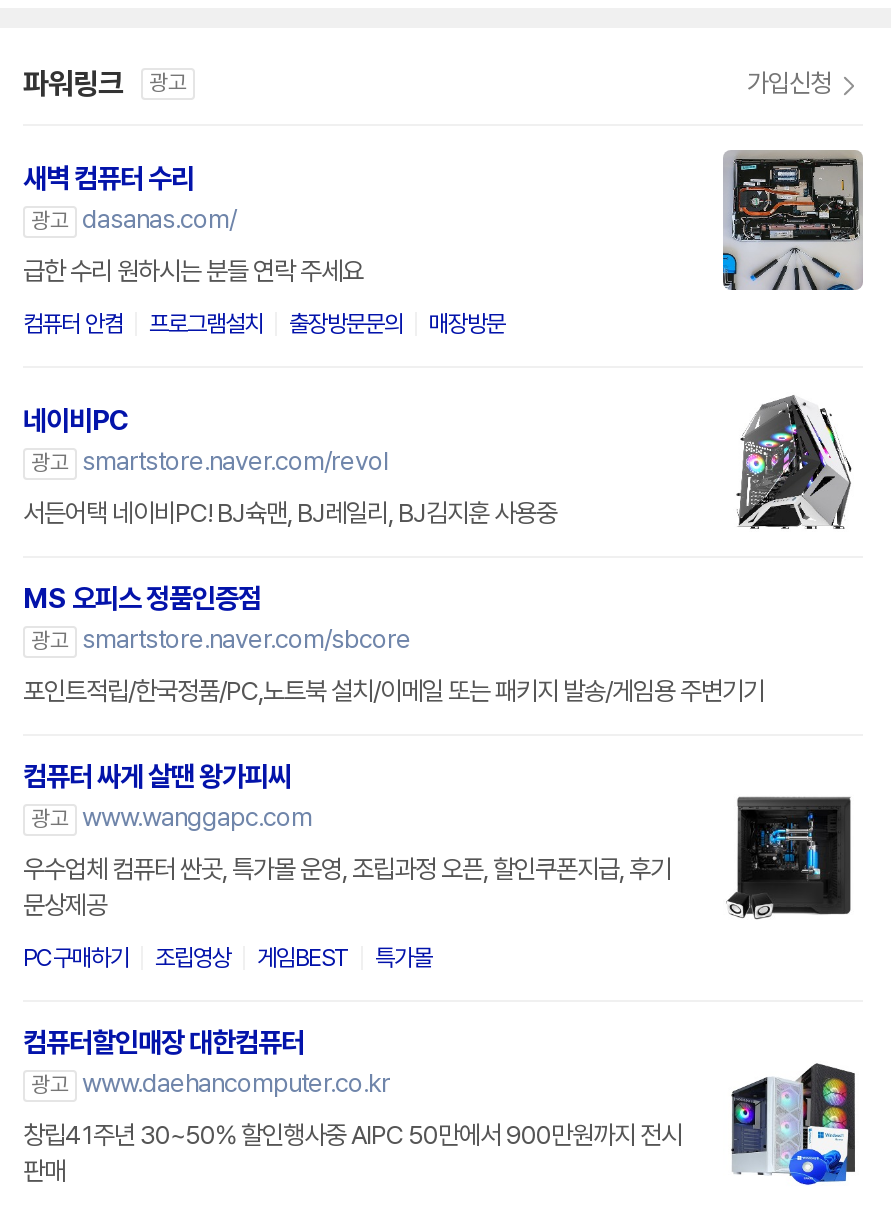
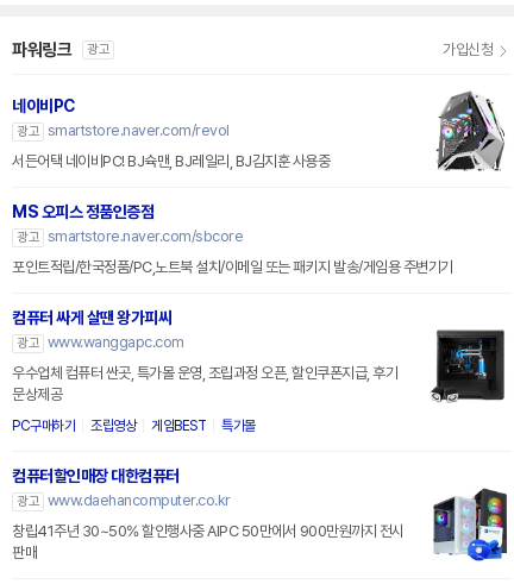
- [image]

- 새벽 컴퓨터 수리
- 광고 dasanas.com/
- 급한 수리 원하시는 분들 연락 주세요
- 컴퓨터 안켬
- 프로그램설치
- 출장방문문의
- 매장방문
